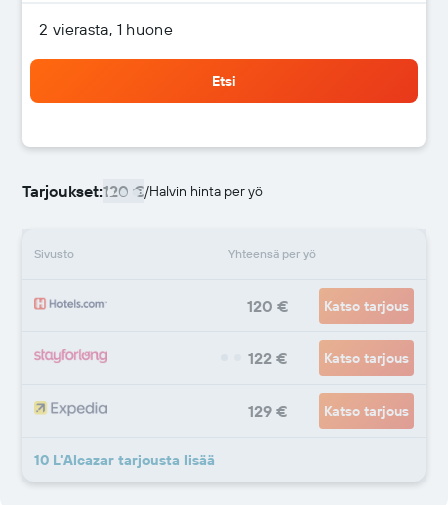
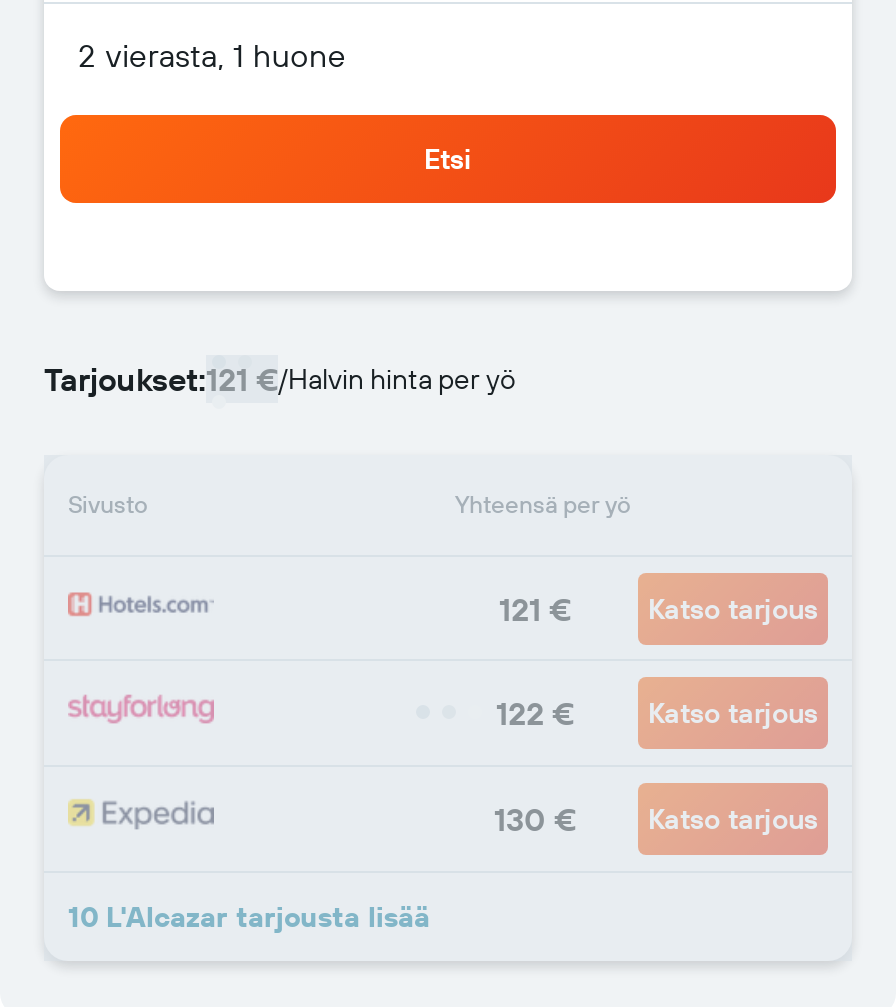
- Tarjoukset:120 €/Halvin hinta per yö
+ Tarjoukset:121 €/Halvin hinta per yö

- 120 €
+ 121 €

- 129 €
+ 130 €
